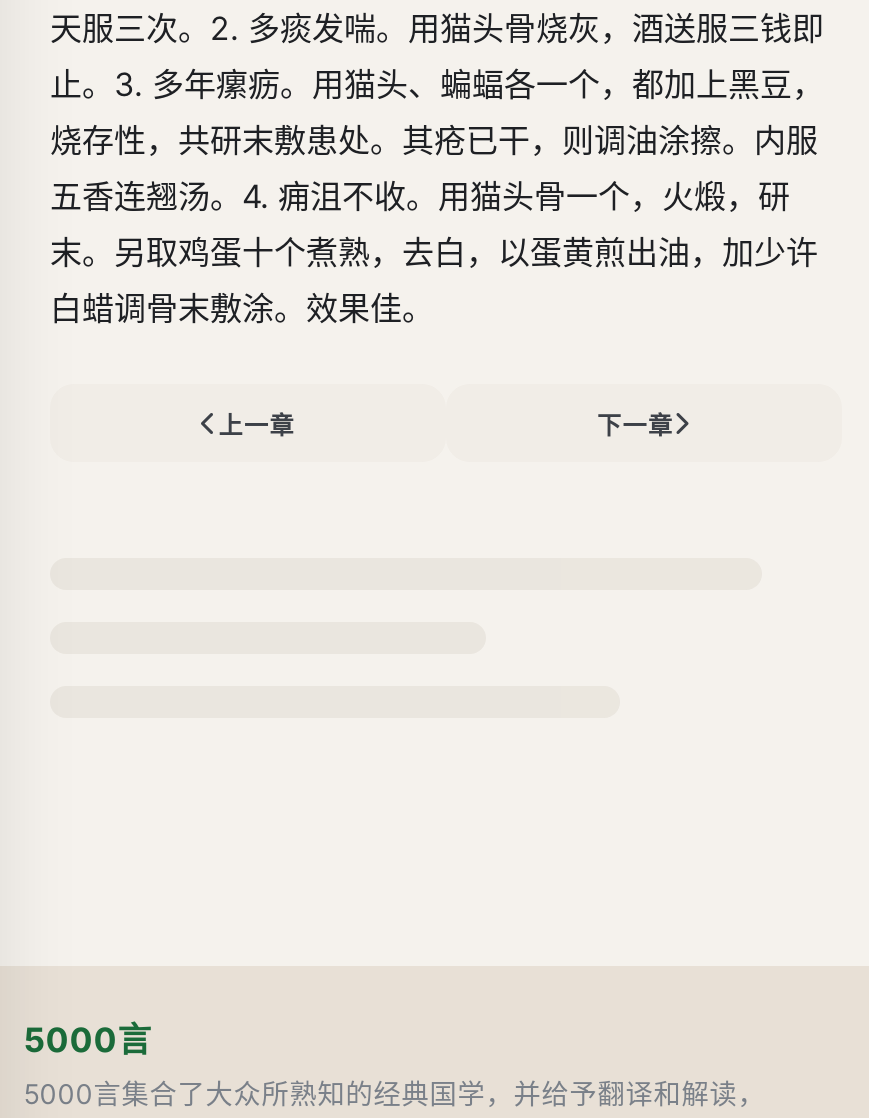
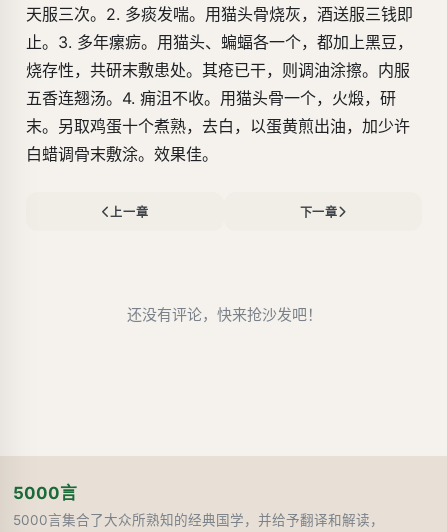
+ 还没有评论，快来抢沙发吧！
